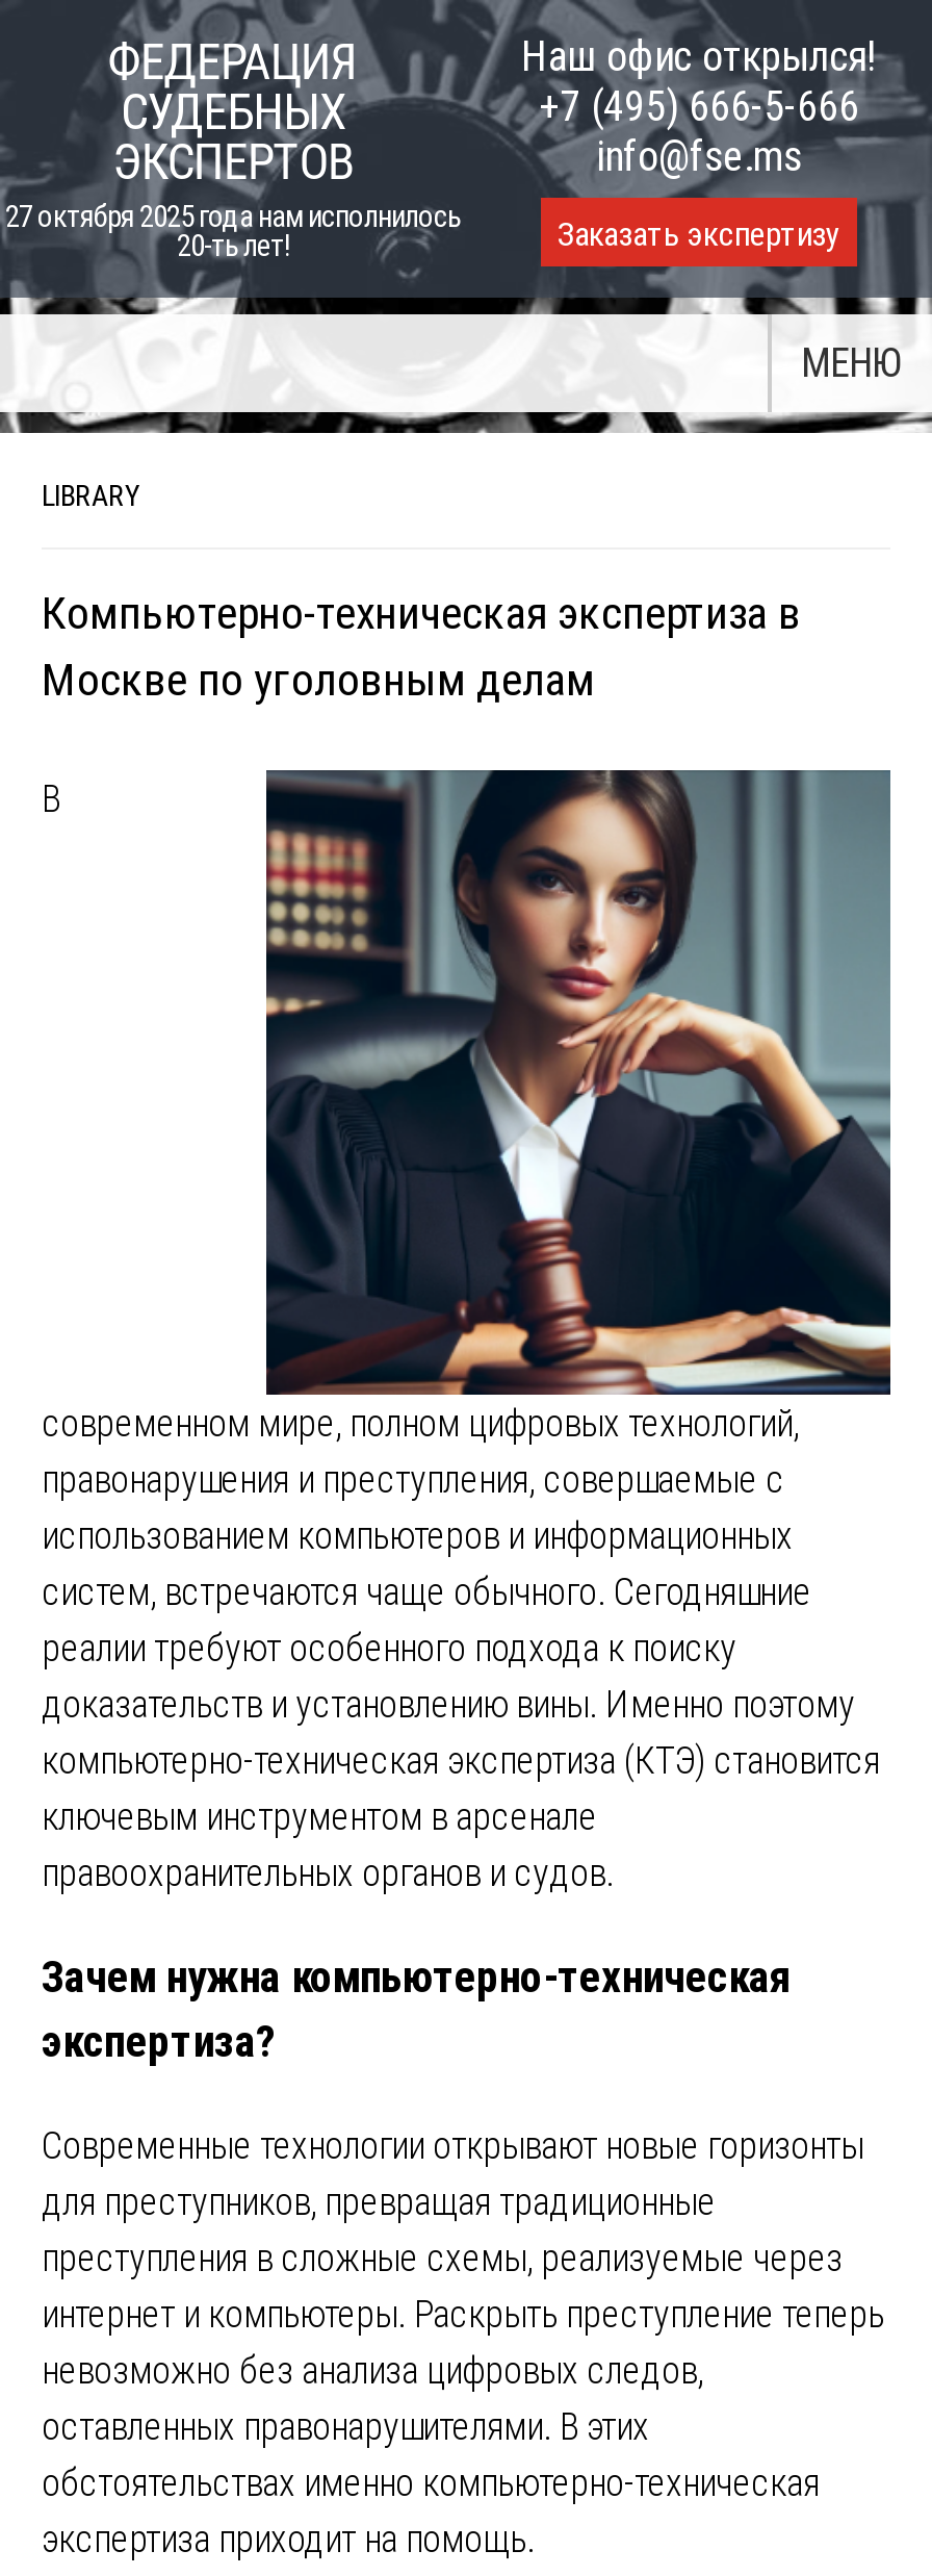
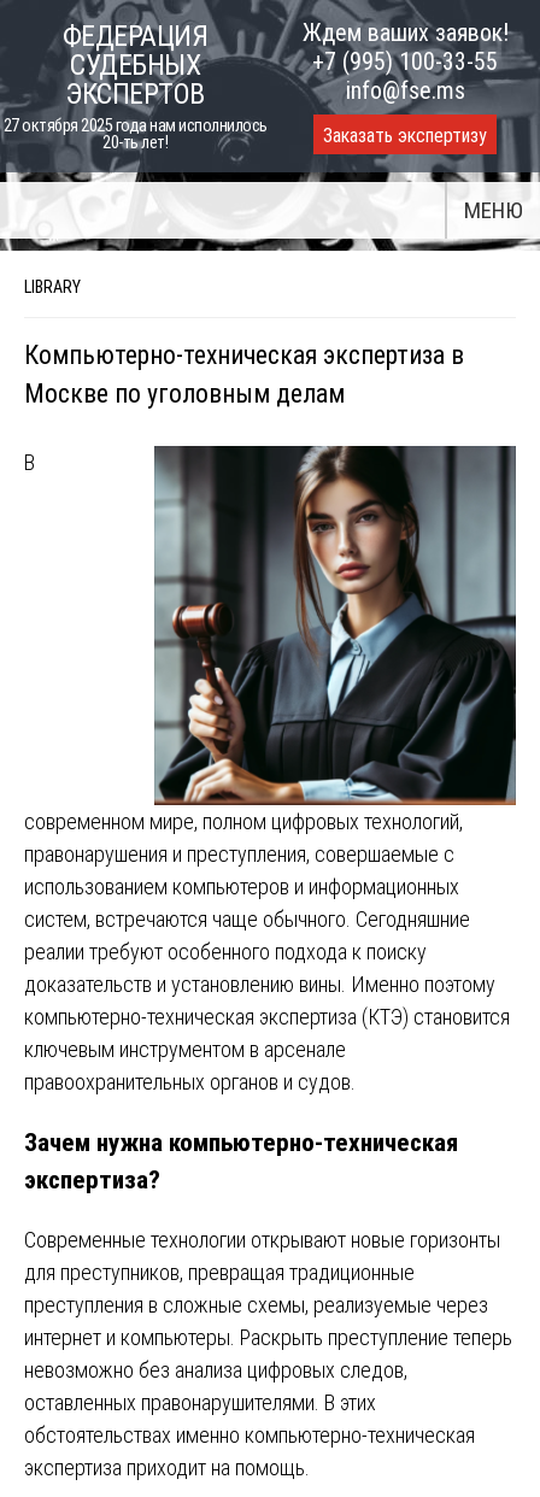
- Наш офис открылся!
- +7 (495) 666-5-666
+ Ждем ваших заявок!
+ +7 (995) 100-33-55

- [image]
+ [image]
